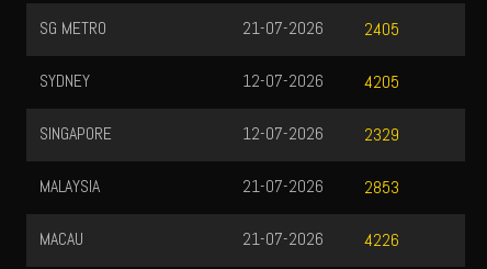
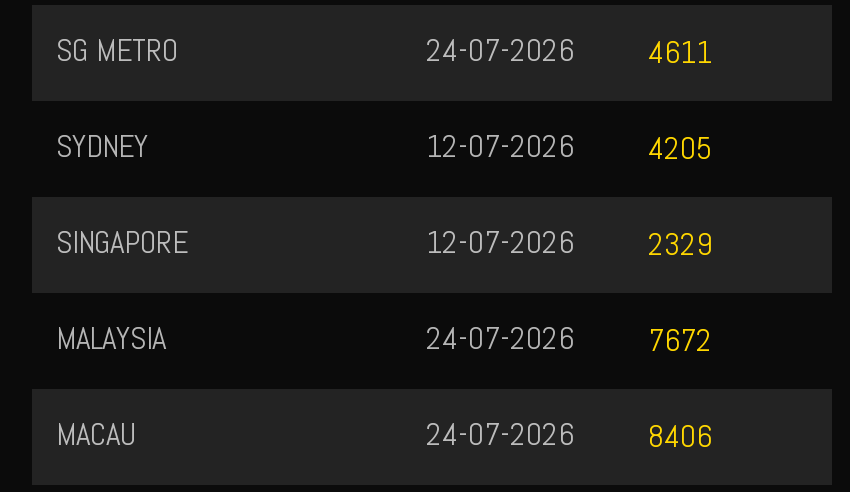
- 21-07-2026
+ 24-07-2026

- 2405
+ 4611

- 21-07-2026
+ 24-07-2026

- 2853
+ 7672

- 21-07-2026
+ 24-07-2026

- 4226
+ 8406
